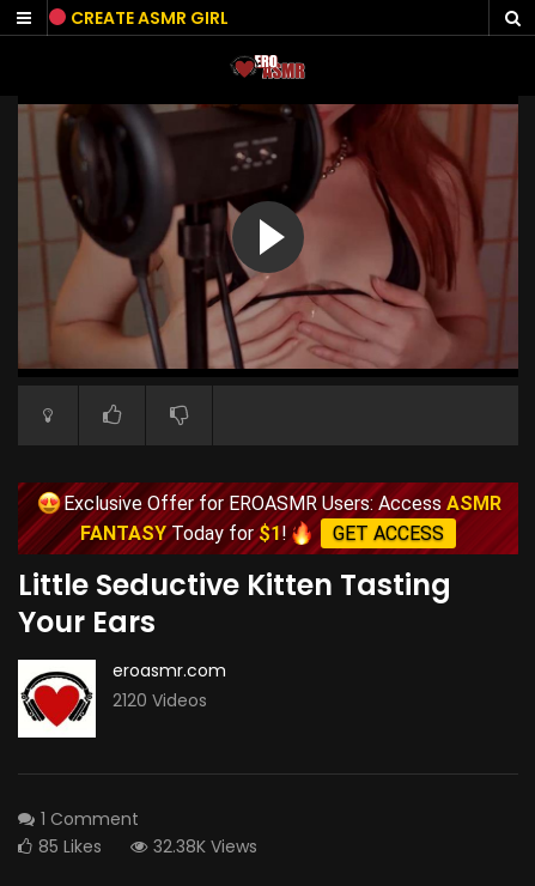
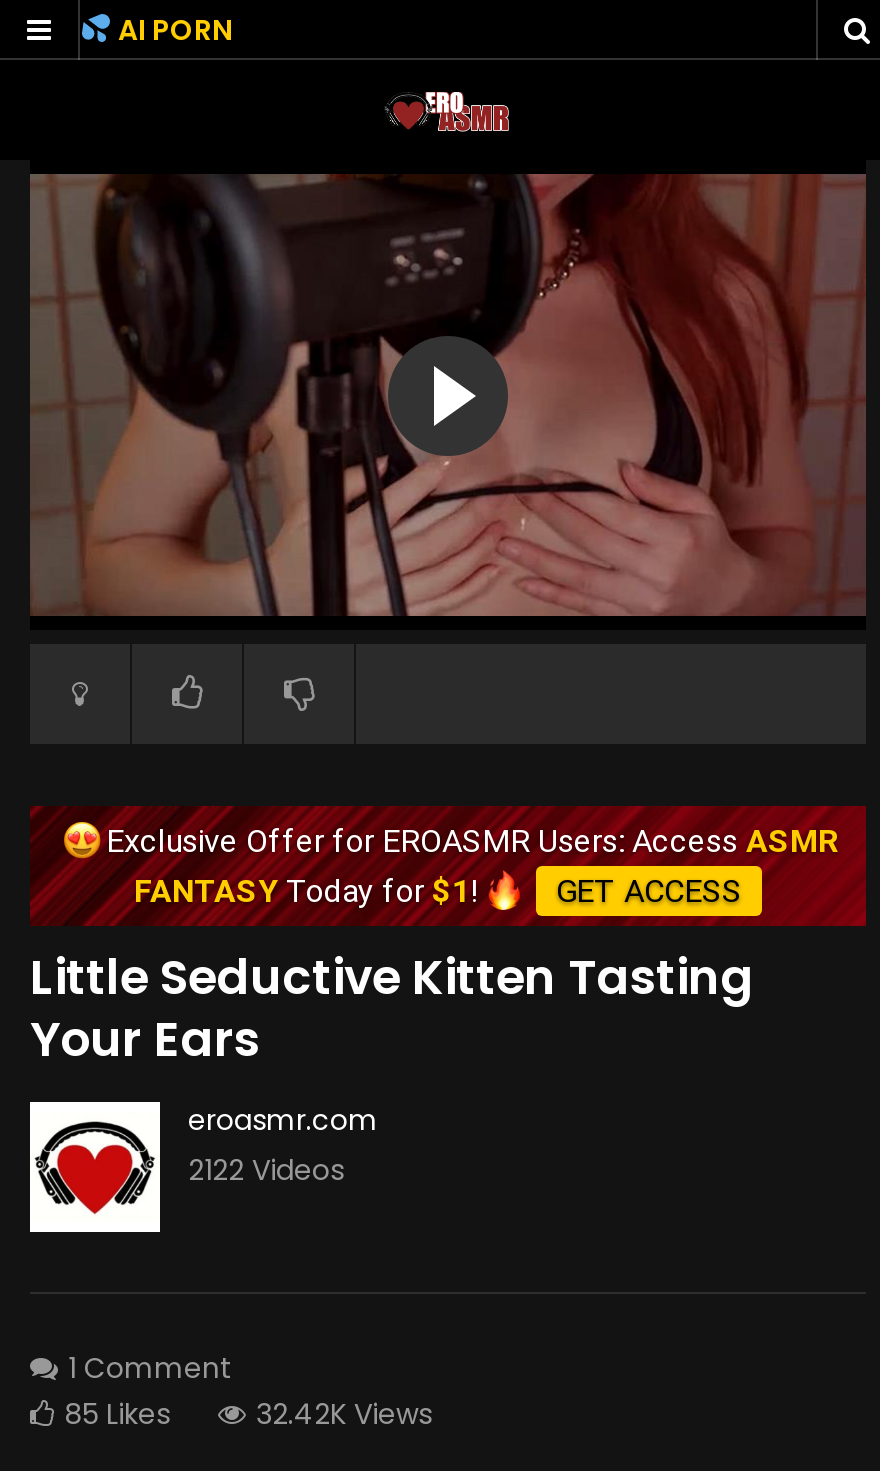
- CREATE ASMR GIRL
+ AI PORN

- 2120 Videos
+ 2122 Videos

- 32.38K Views
+ 32.42K Views
